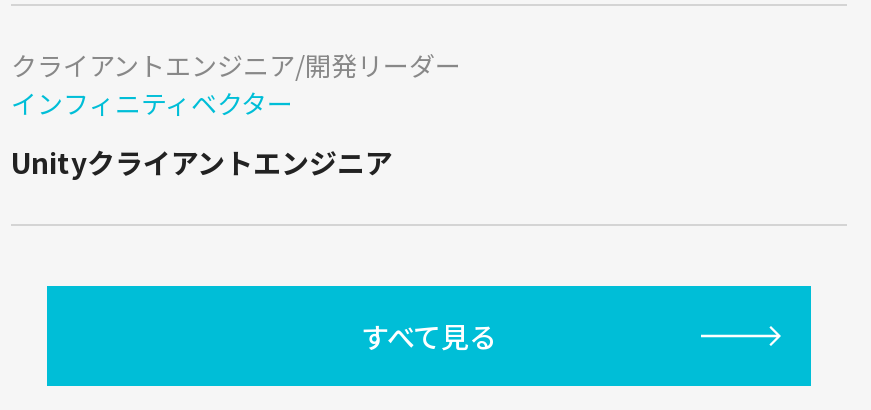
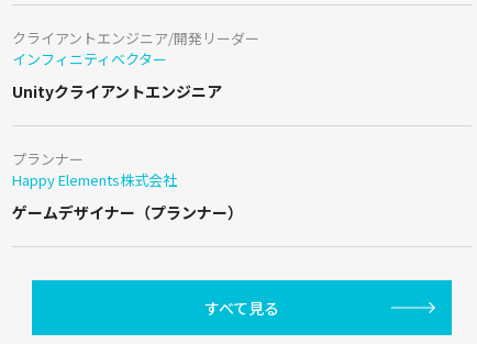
+ プランナー
+ Happy Elements株式会社
+ ゲームデザイナー（プランナー）
